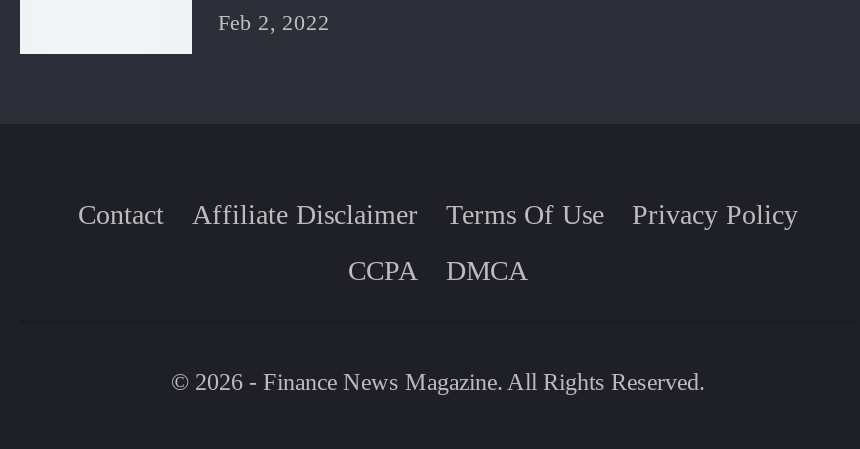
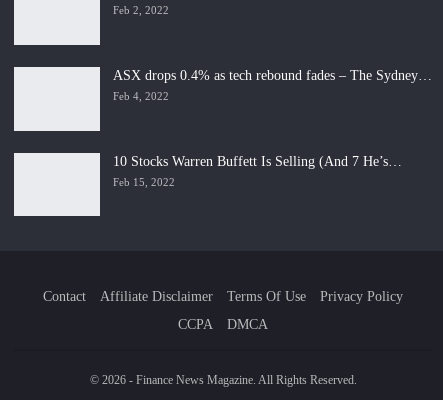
+ ASX drops 0.4% as tech rebound fades – The Sydney…
+ Feb 4, 2022

+ 10 Stocks Warren Buffett Is Selling (And 7 He’s…
+ Feb 15, 2022
